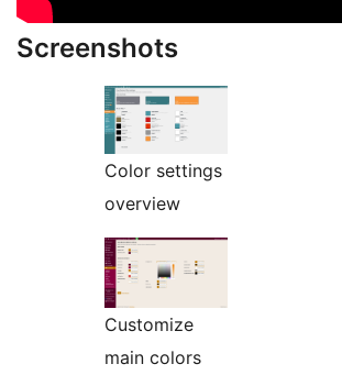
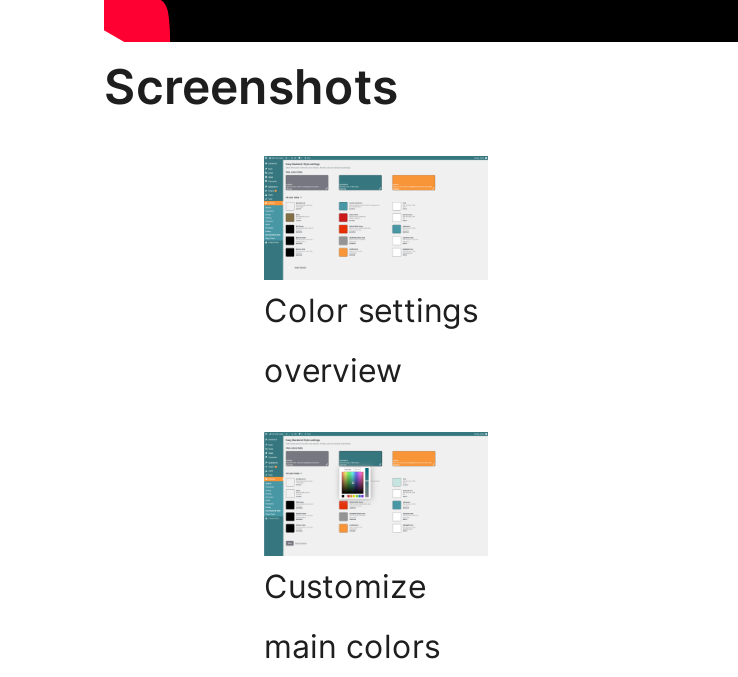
- [image]
+ [image]
